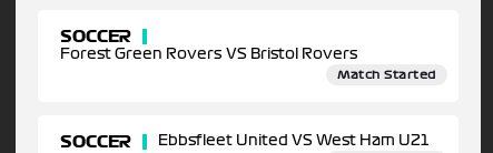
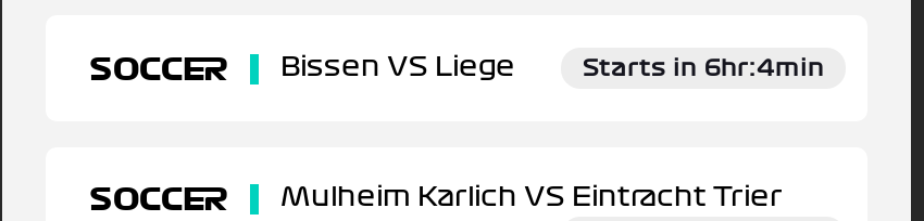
- Forest Green Rovers VS Bristol Rovers
- Match Started
+ Bissen VS Liege
+ Starts in 6hr:4min

- Ebbsfleet United VS West Ham U21
+ Mulheim Karlich VS Eintracht Trier
